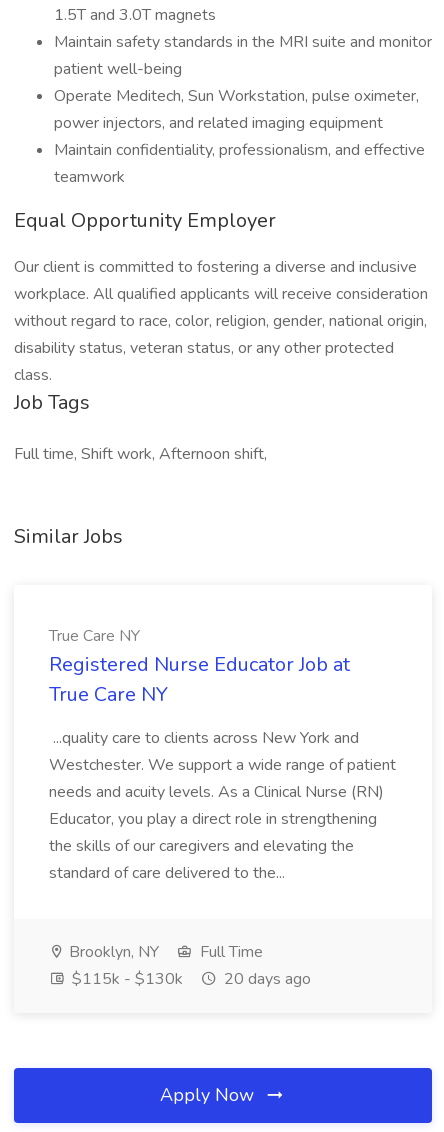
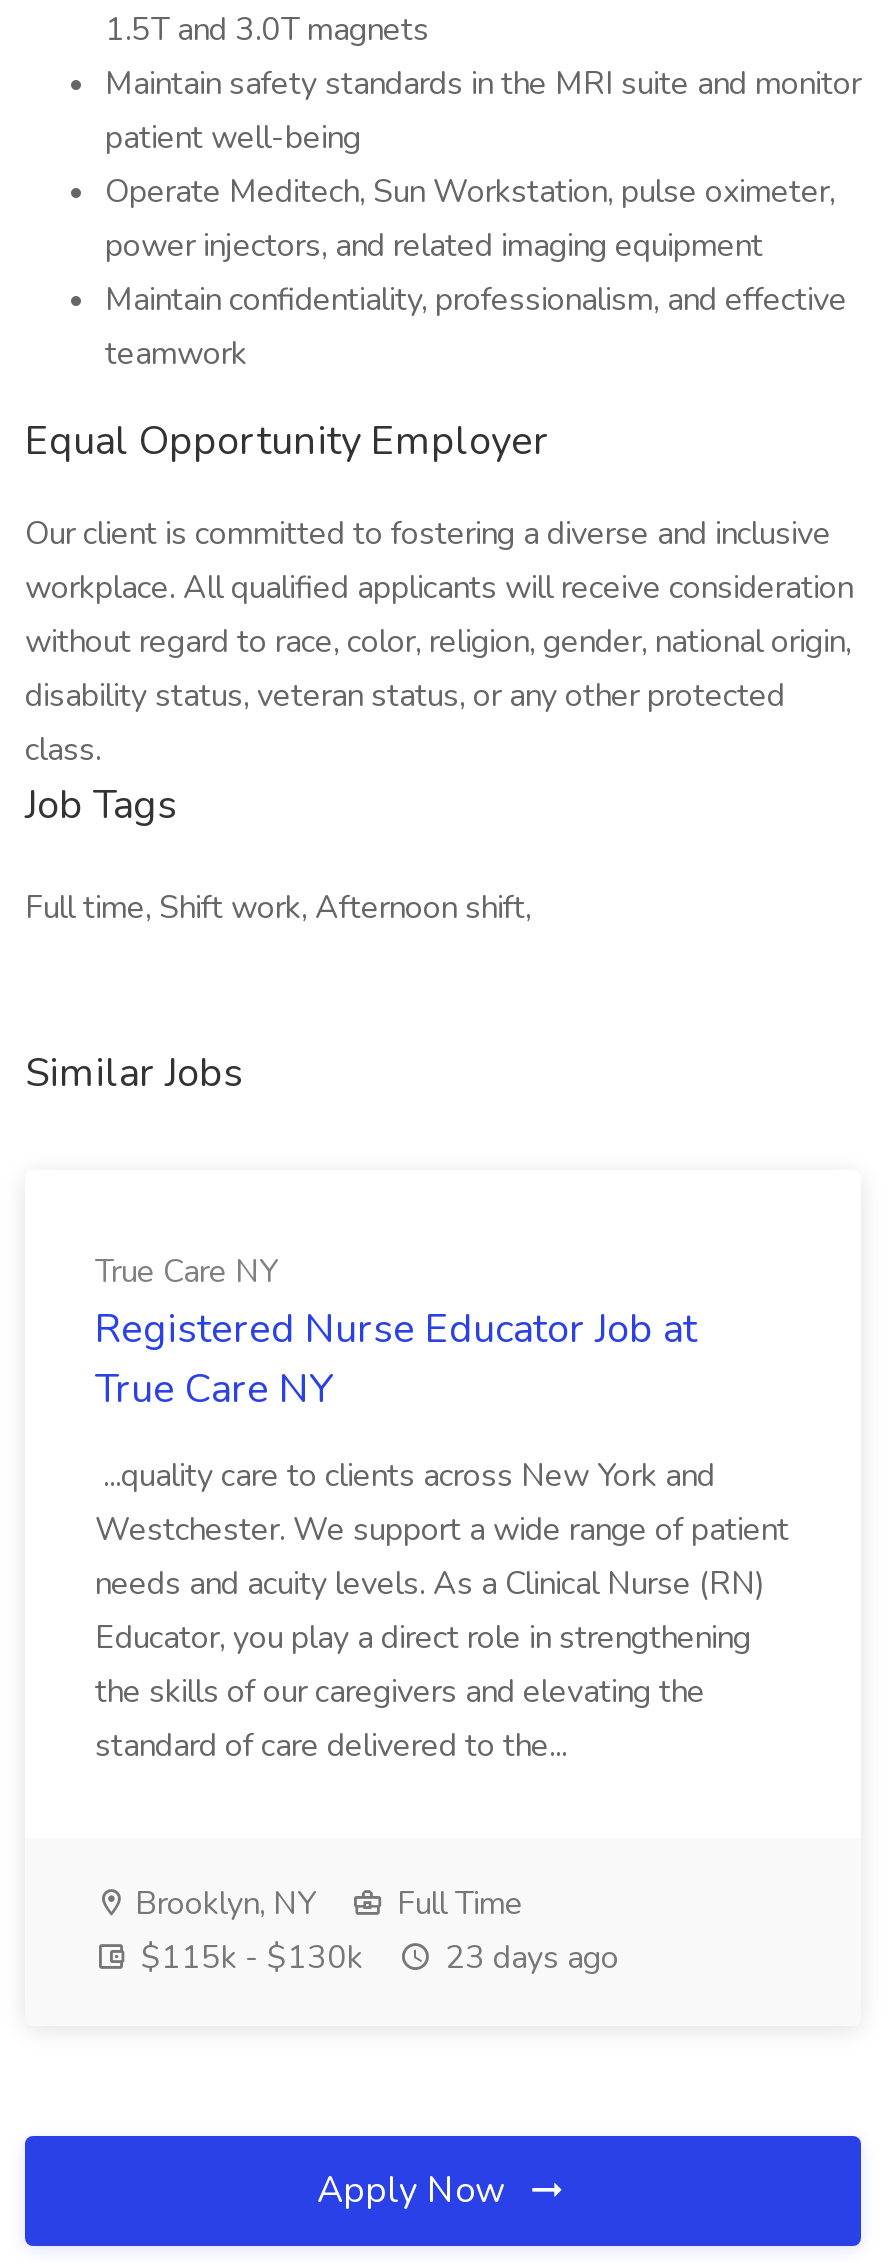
- $115k - $130k 20 days ago
+ $115k - $130k 23 days ago
